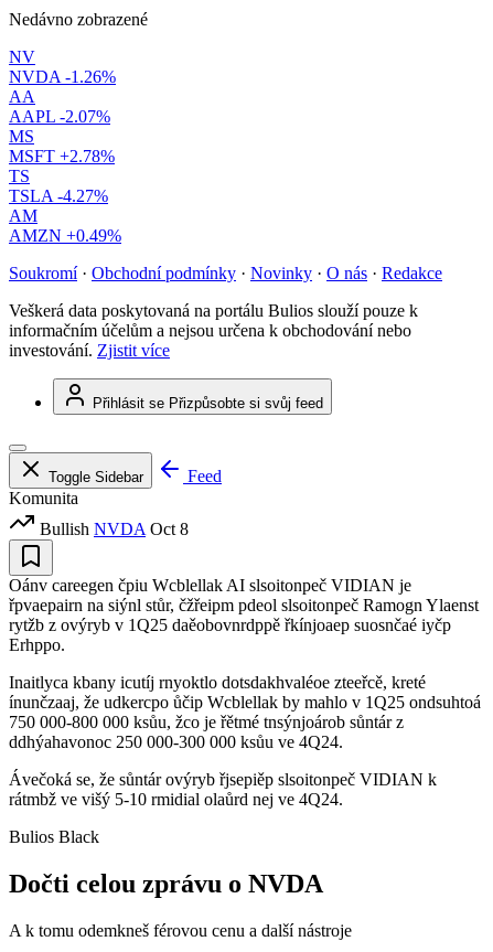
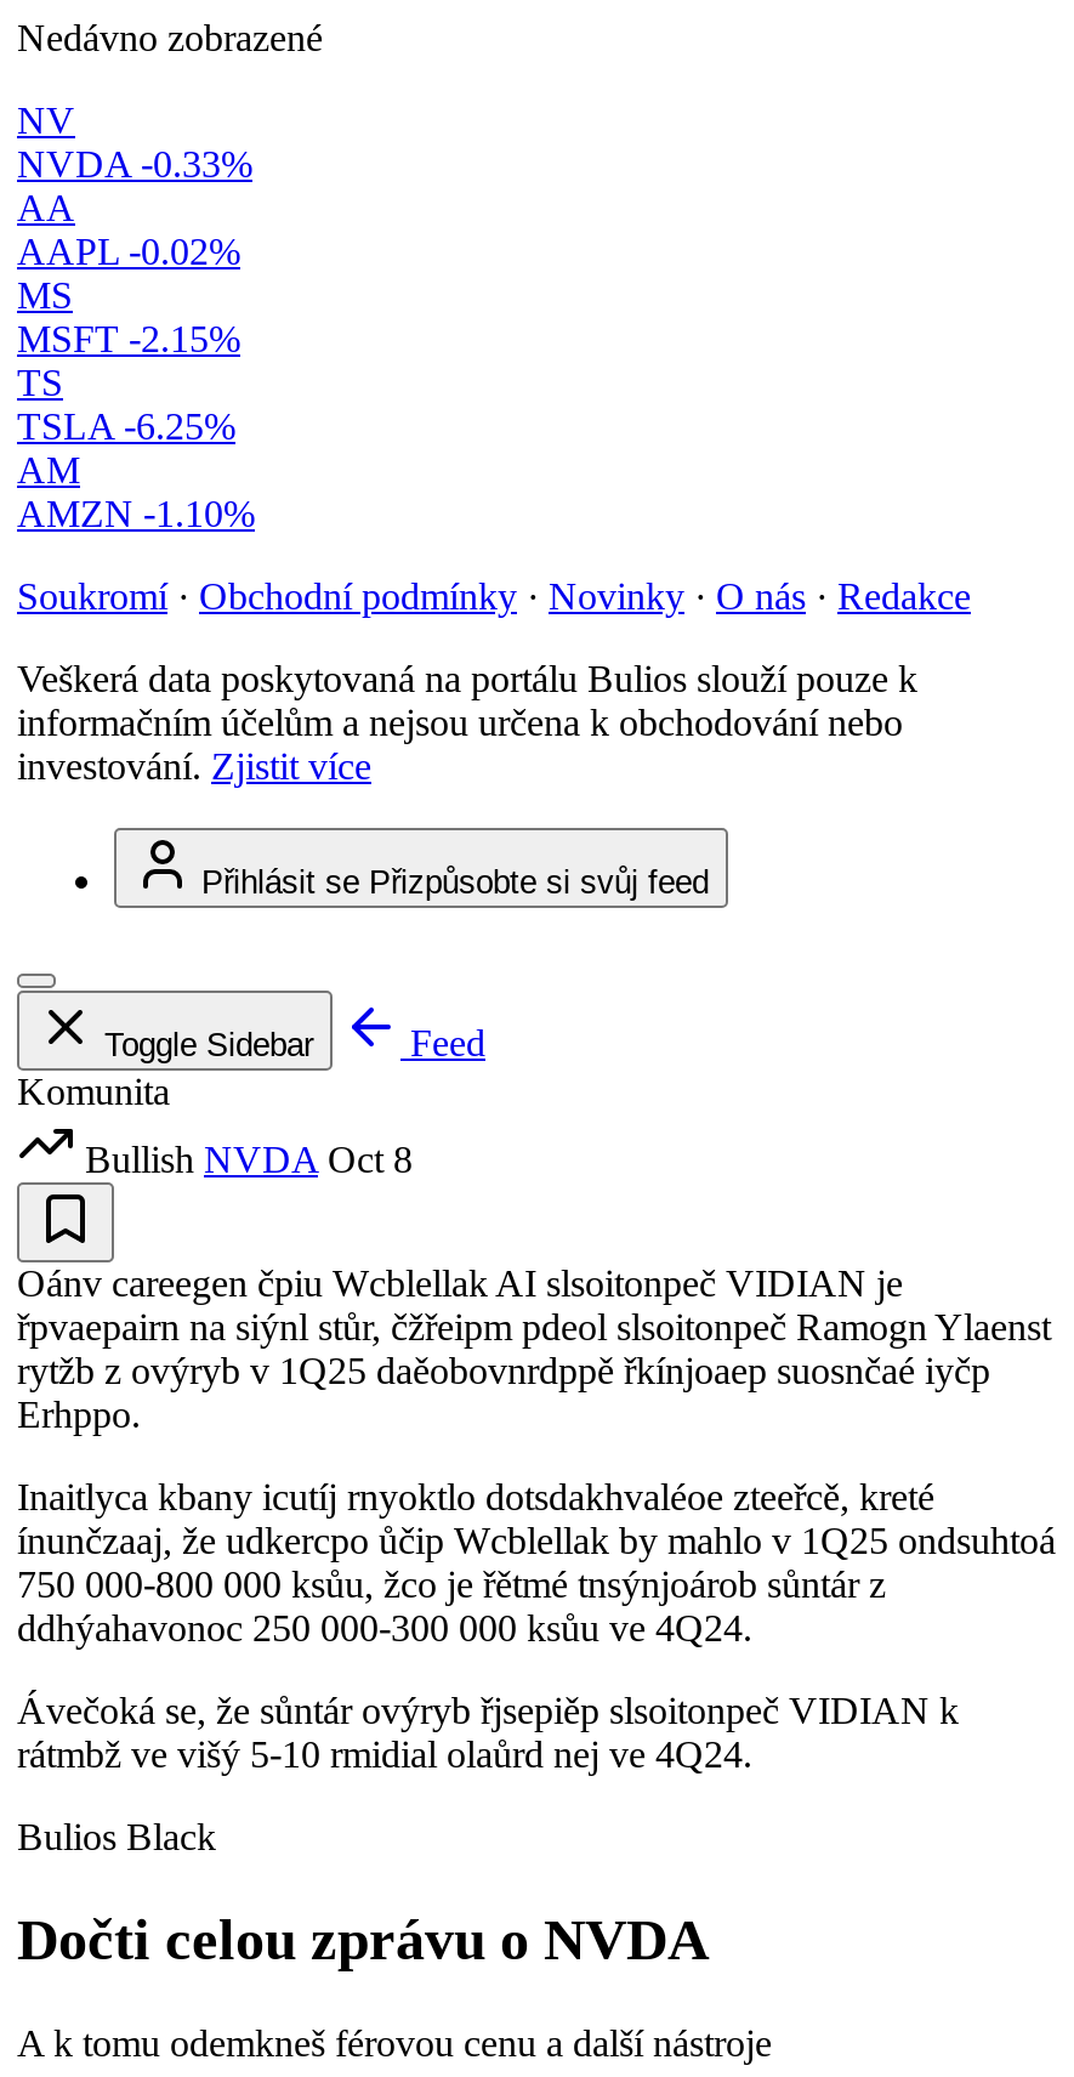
- NVDA -1.26%
+ NVDA -0.33%

- AAPL -2.07%
+ AAPL -0.02%

- MSFT +2.78%
+ MSFT -2.15%

- TSLA -4.27%
+ TSLA -6.25%

- AMZN +0.49%
+ AMZN -1.10%
